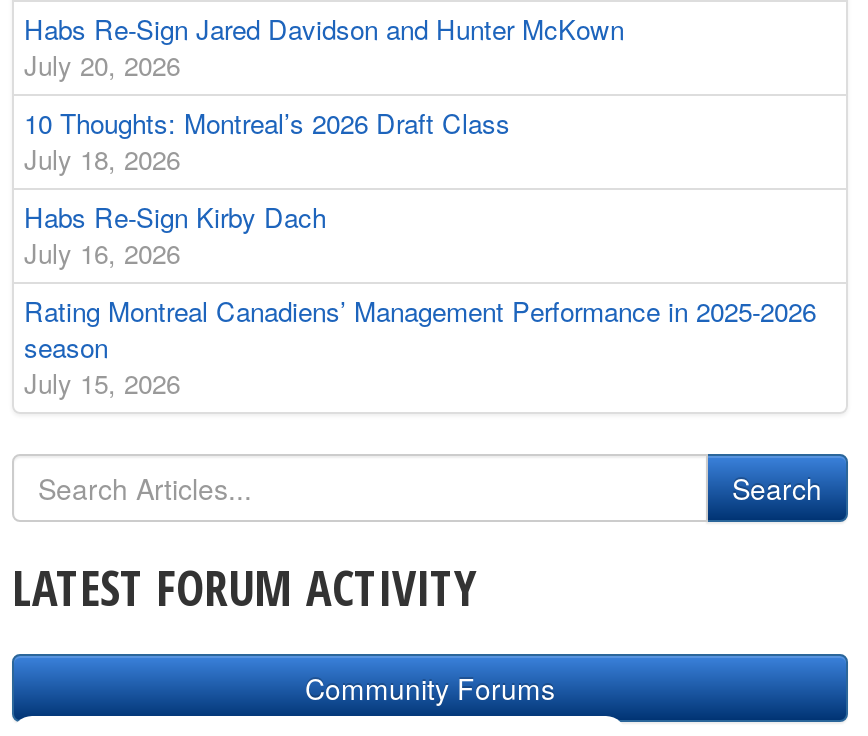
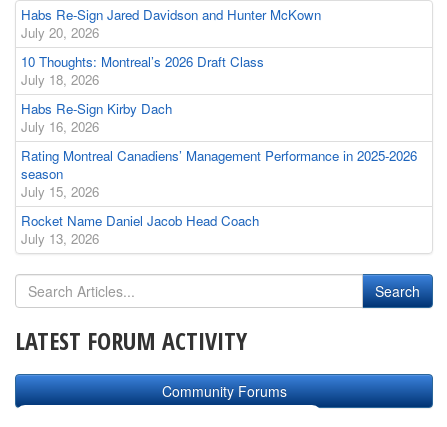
+ Rocket Name Daniel Jacob Head Coach
+ July 13, 2026
